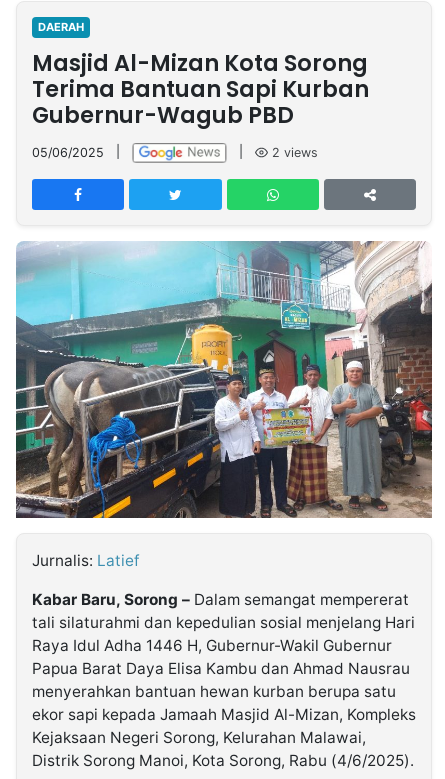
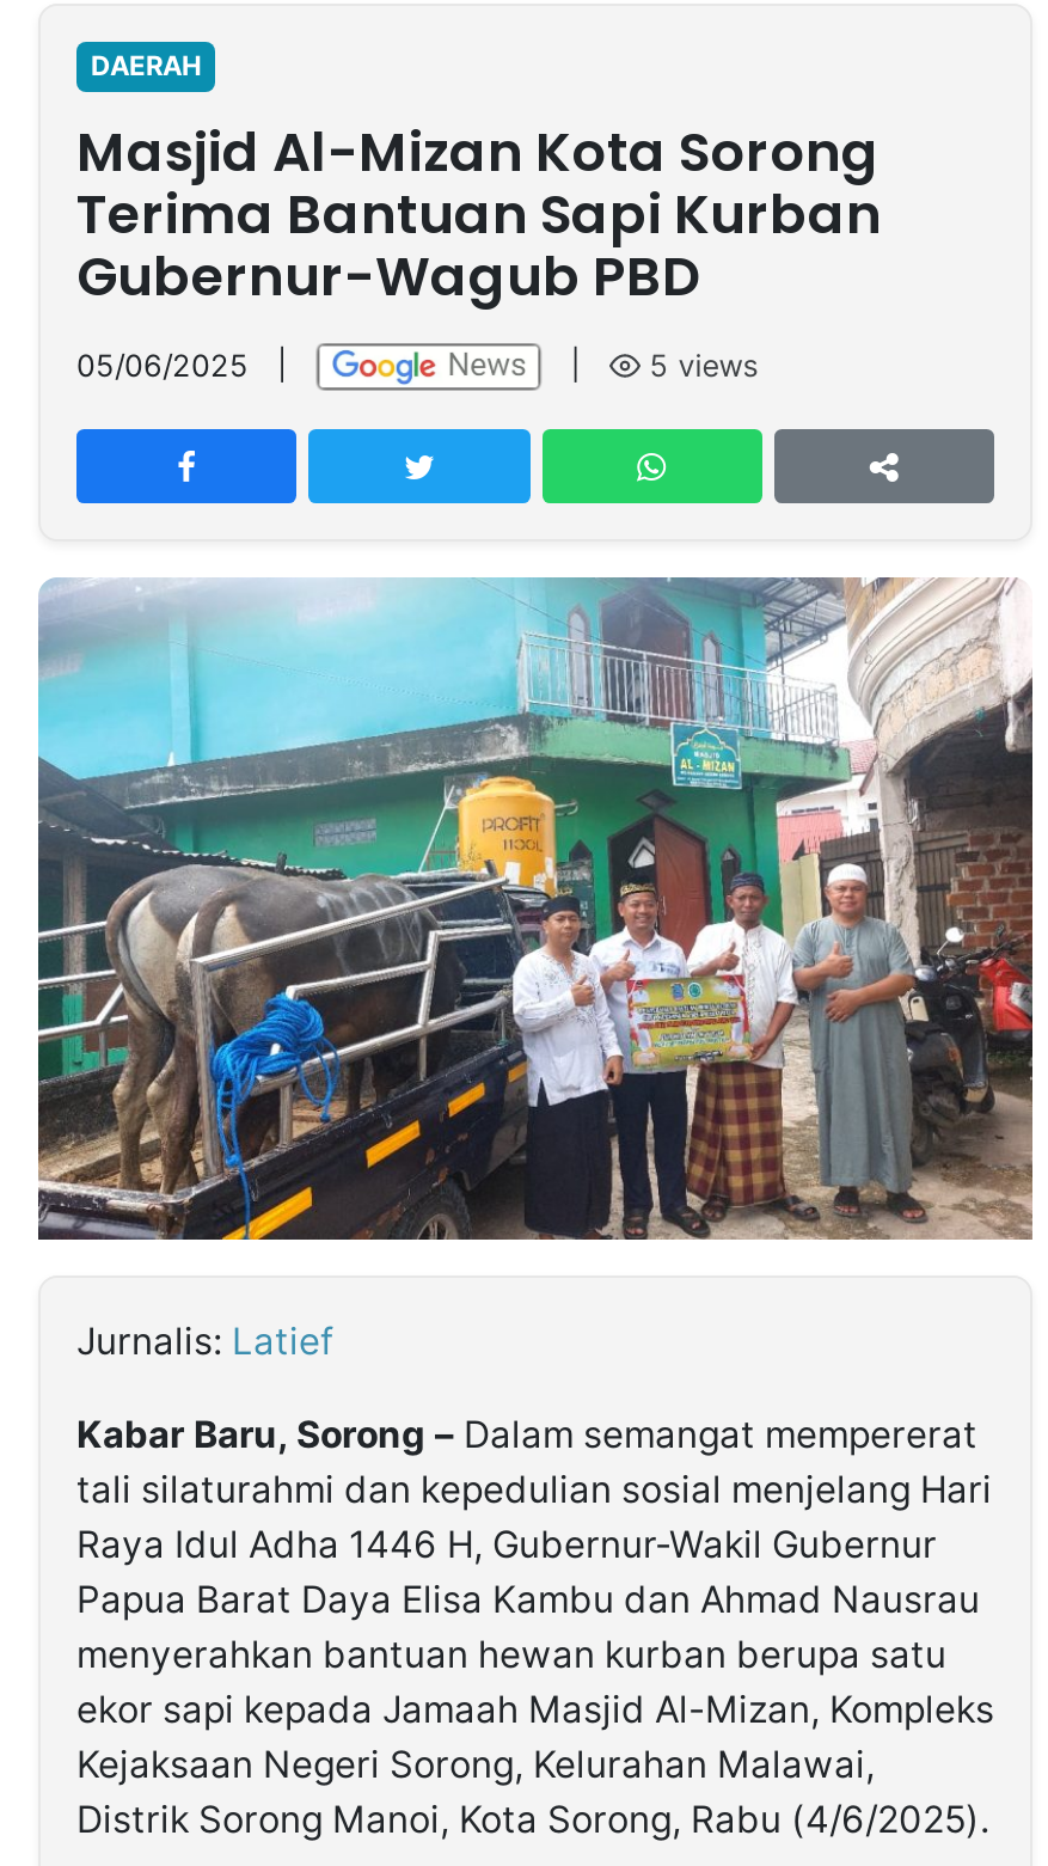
- 2 views
+ 5 views
